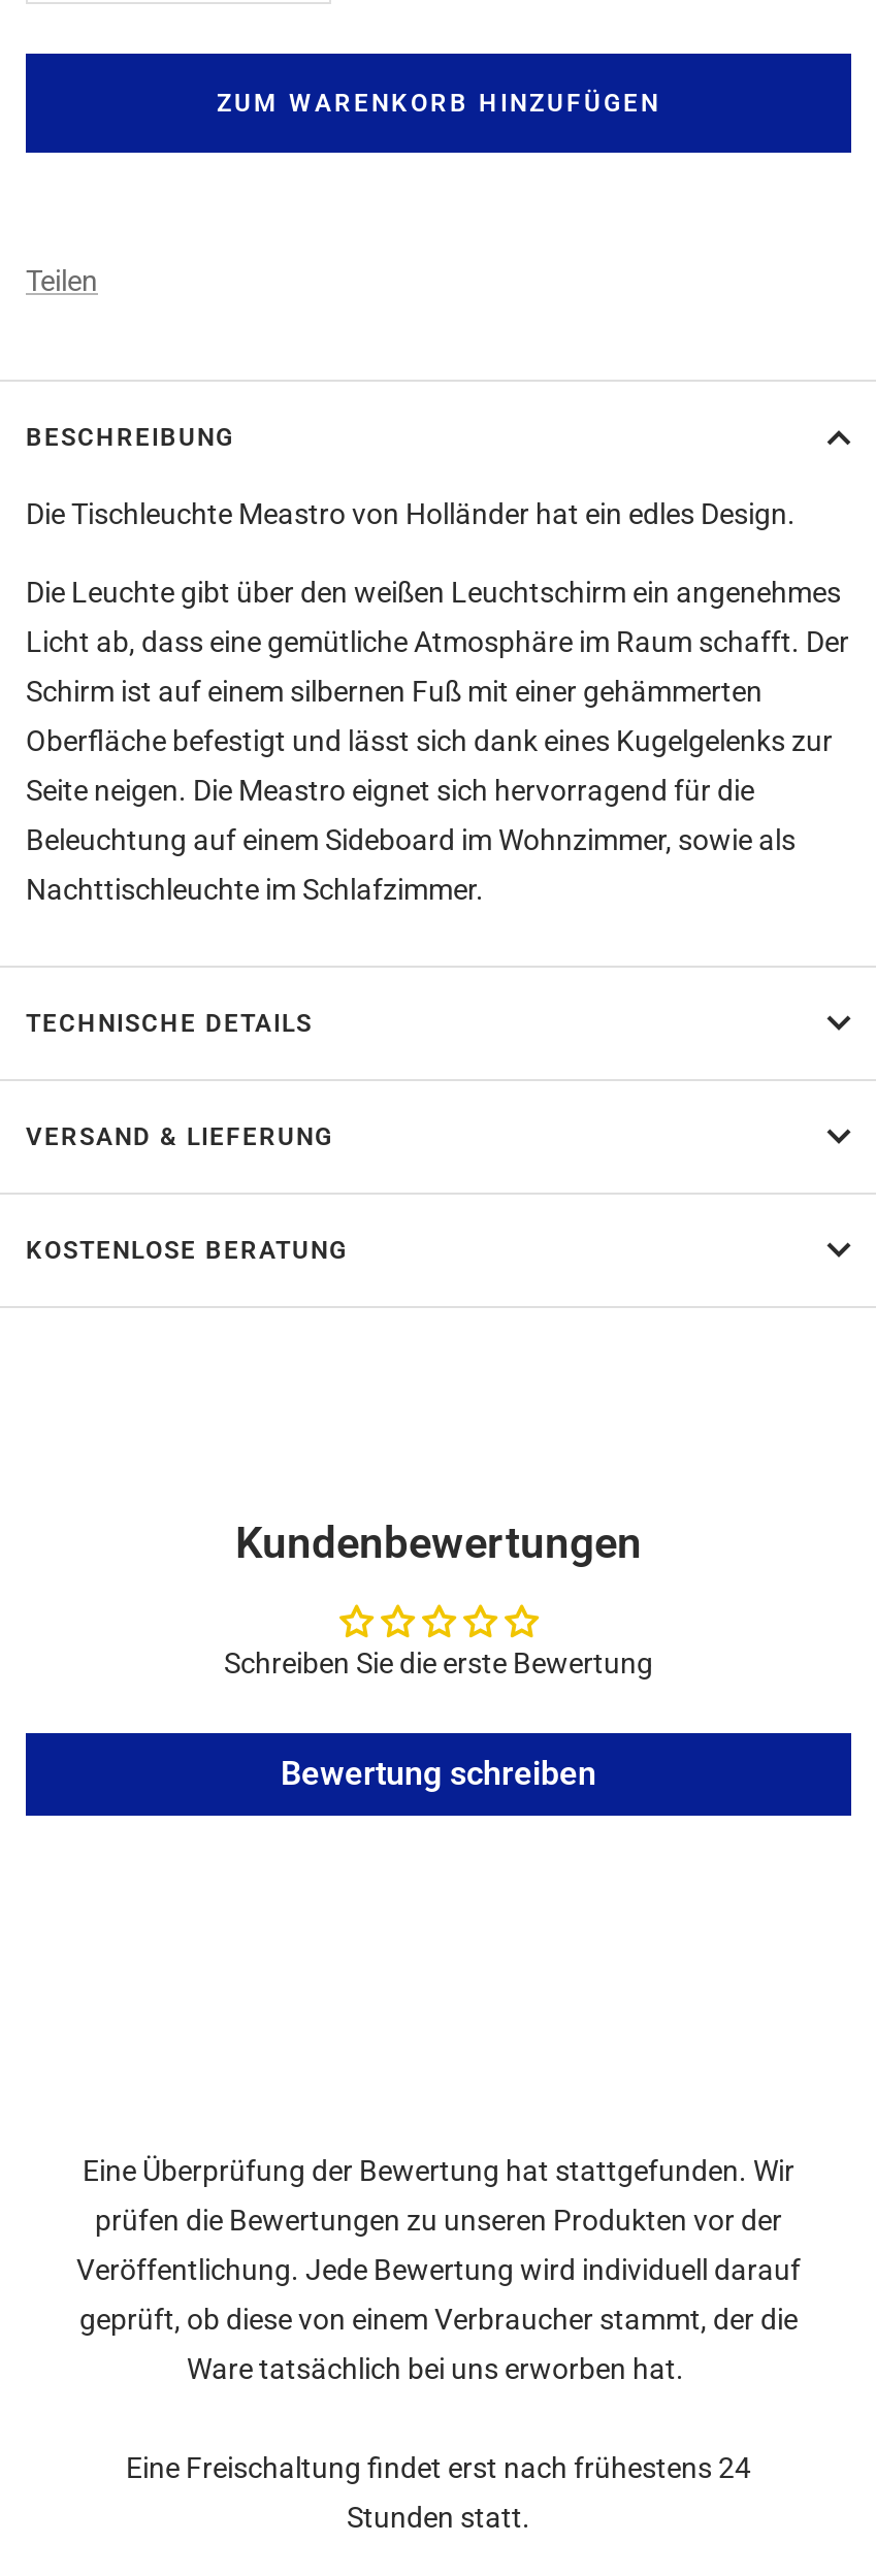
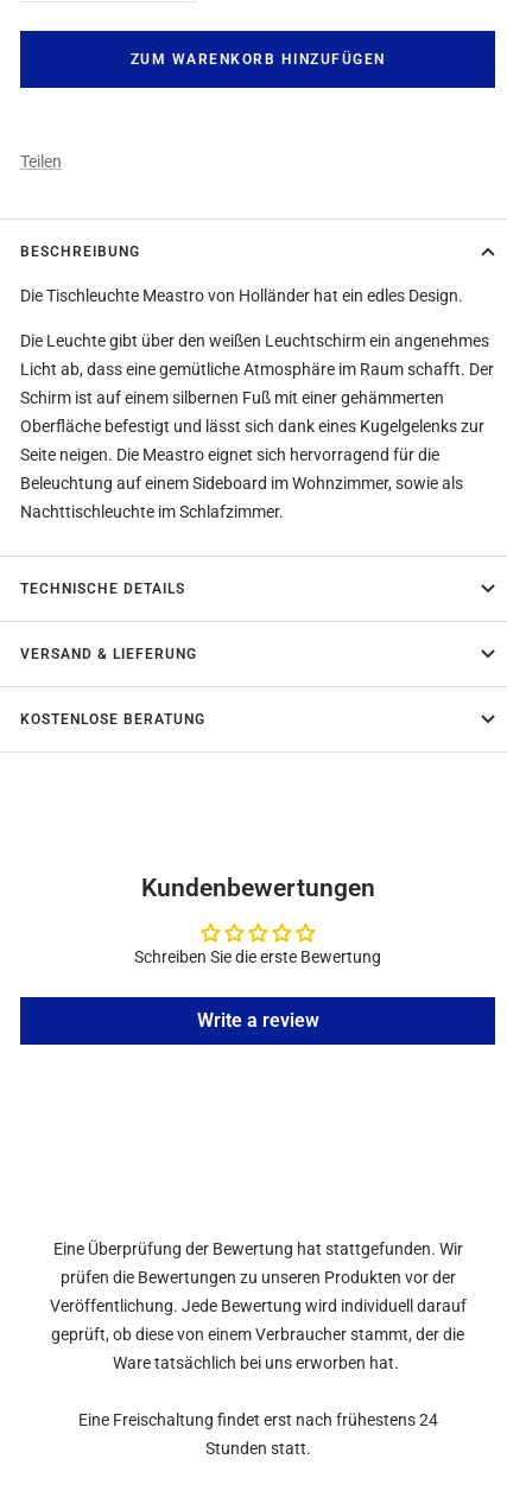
- Bewertung schreiben
+ Write a review
